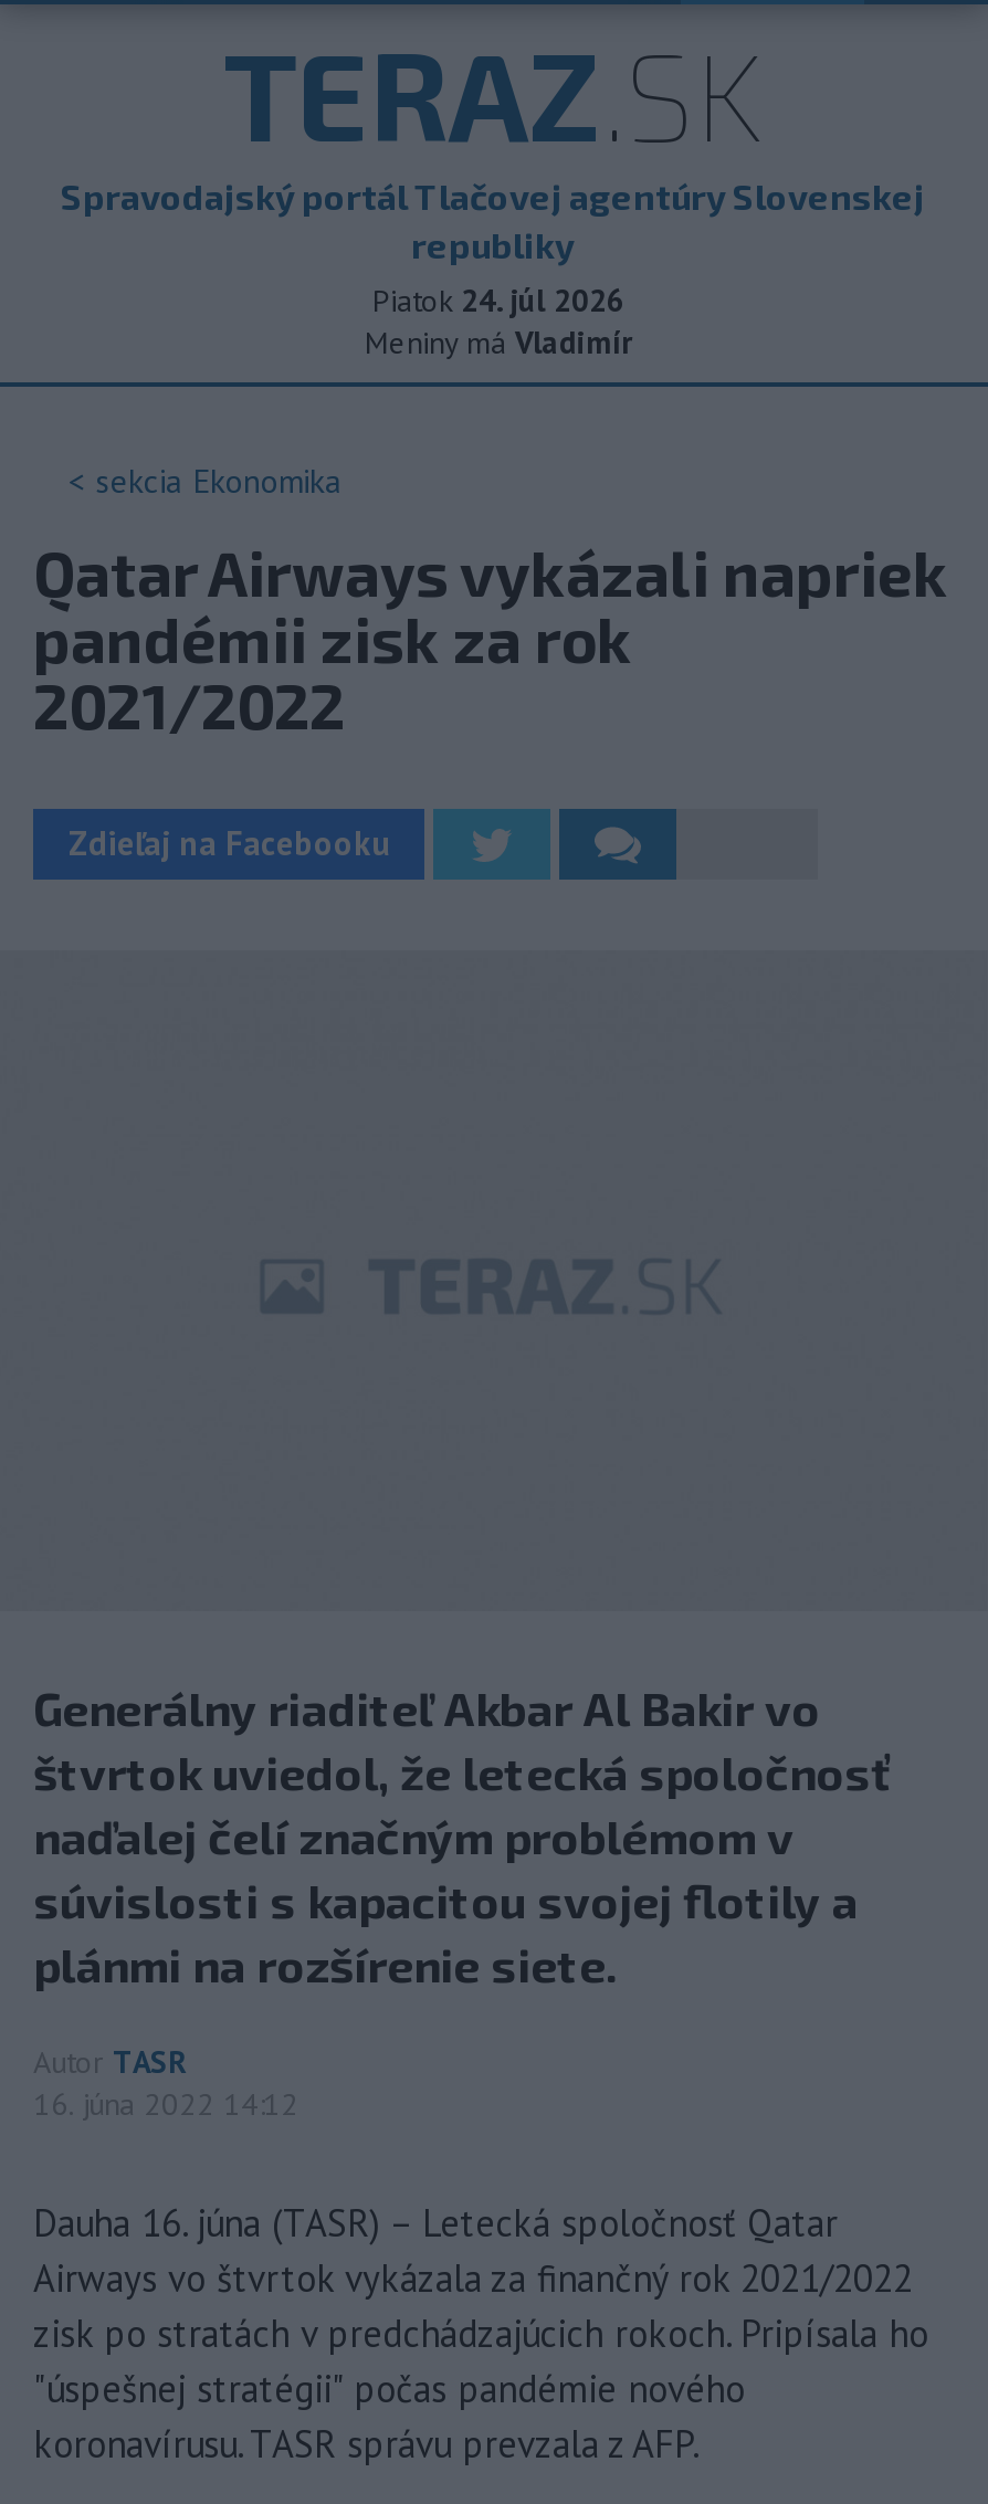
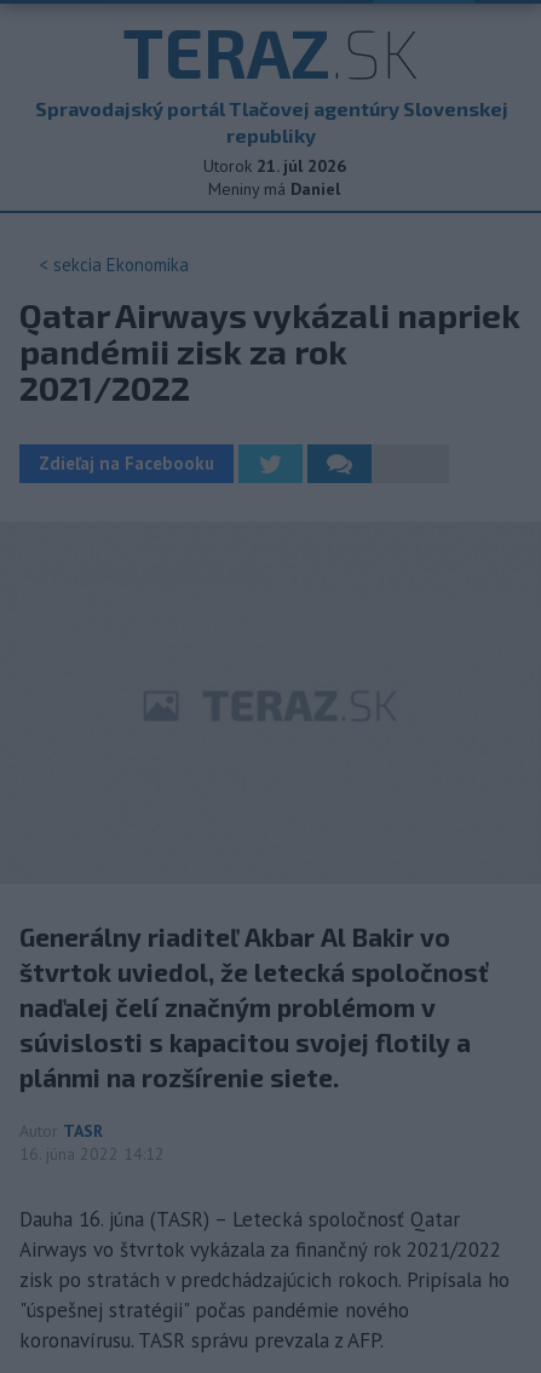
- Piatok 24. júl 2026
+ Utorok 21. júl 2026

- Meniny má Vladimír
+ Meniny má Daniel
